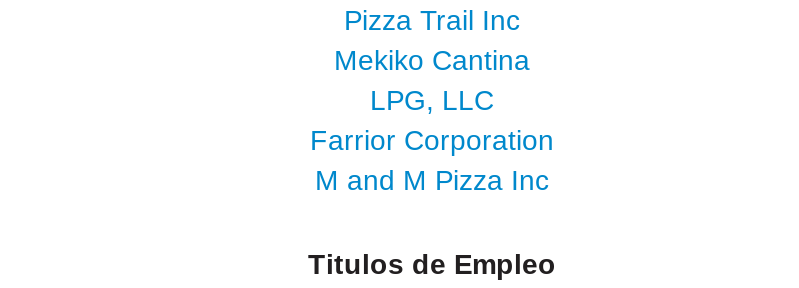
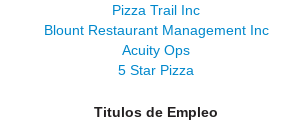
- Mekiko Cantina
- LPG, LLC
- Farrior Corporation
- M and M Pizza Inc
+ Blount Restaurant Management Inc
+ Acuity Ops
+ 5 Star Pizza
